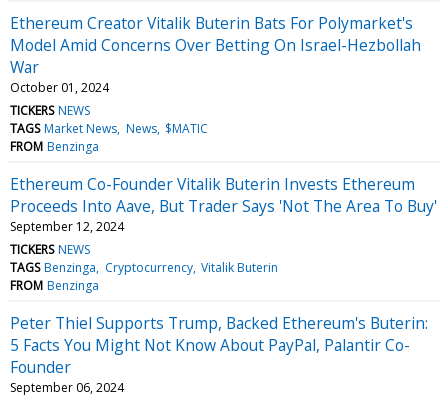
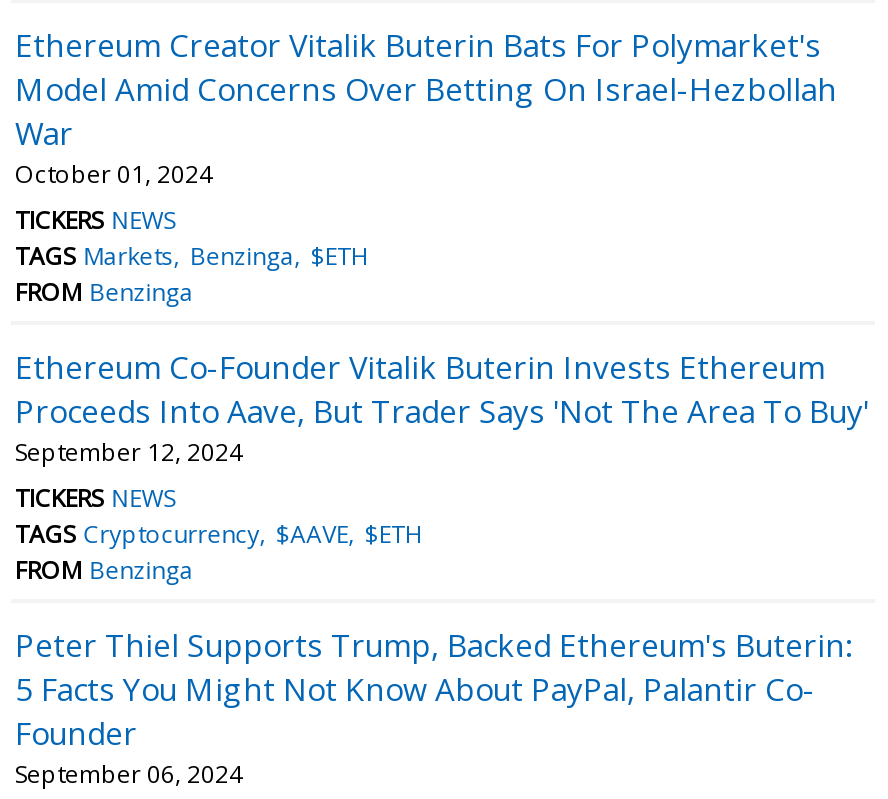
- TAGS Market News News $MATIC
+ TAGS Markets Benzinga $ETH

- TAGS Benzinga Cryptocurrency Vitalik Buterin
+ TAGS Cryptocurrency $AAVE $ETH
